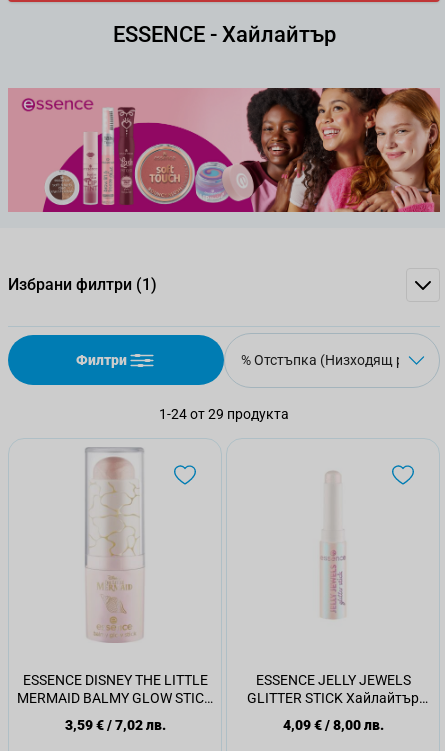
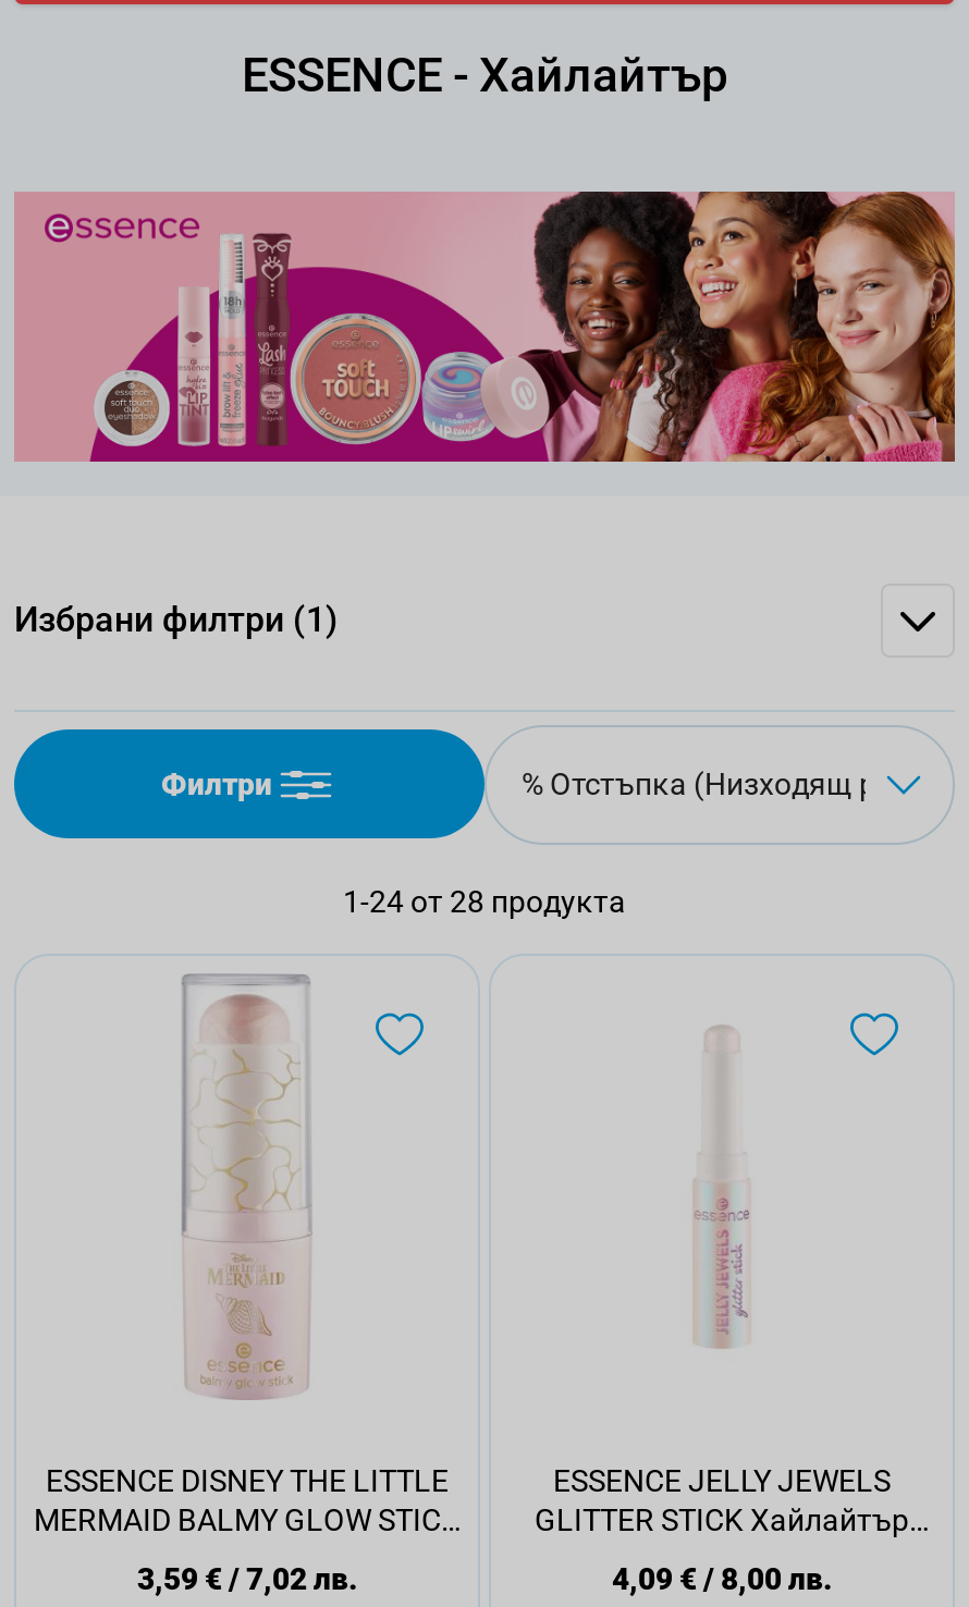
- 1 -24 от 29 продукта
+ 1 -24 от 28 продукта
